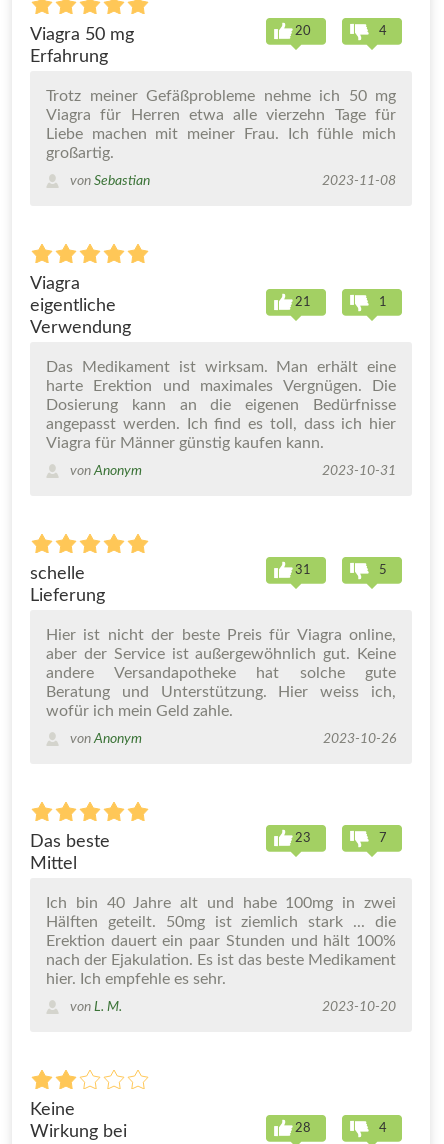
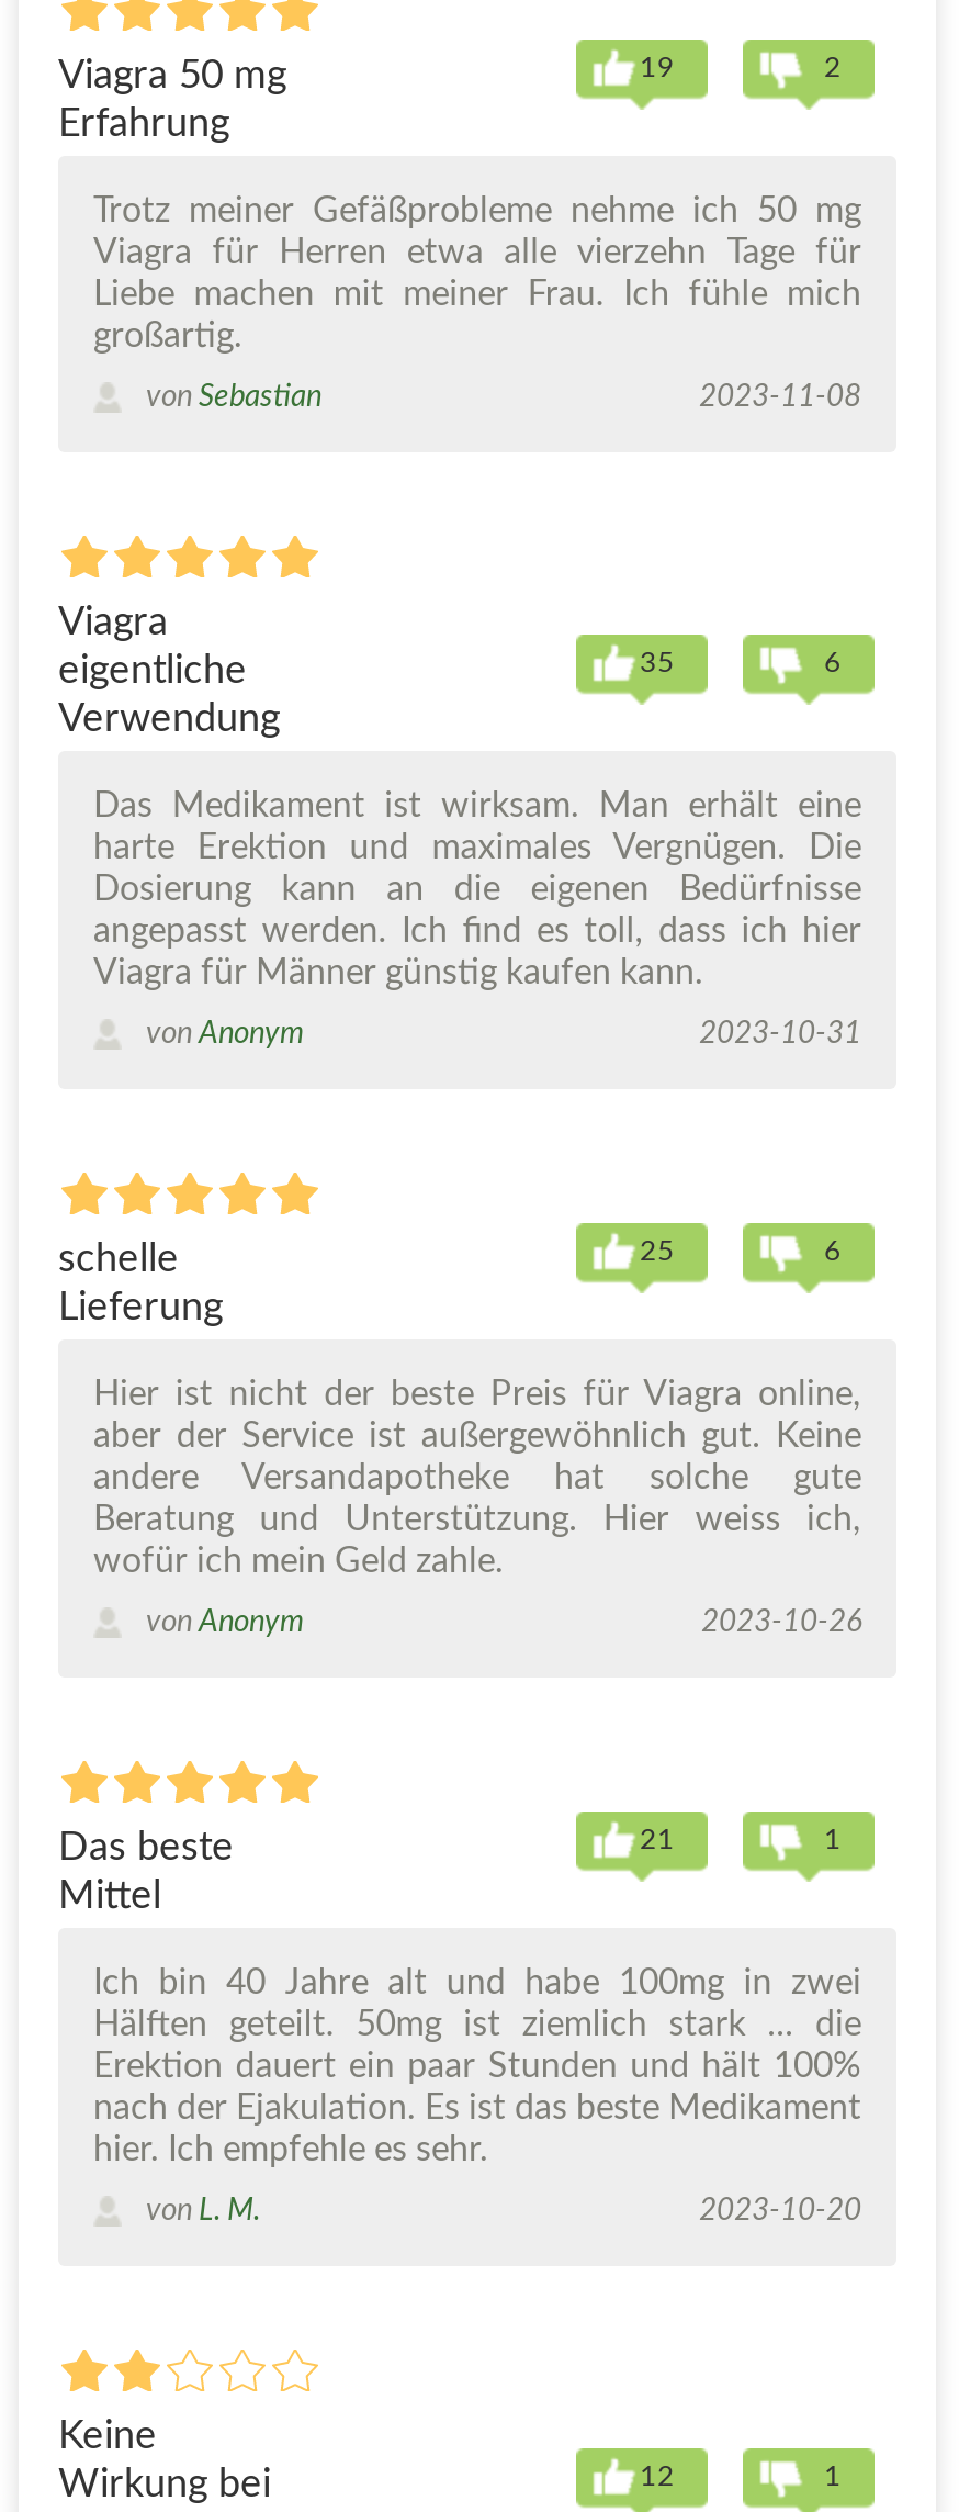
- 20
+ 19

- 4
+ 2

- 21
+ 35

- 1
+ 6

- 31
+ 25

- 5
+ 6

- 23
+ 21

- 7
+ 1

- 28
+ 12

- 4
+ 1
